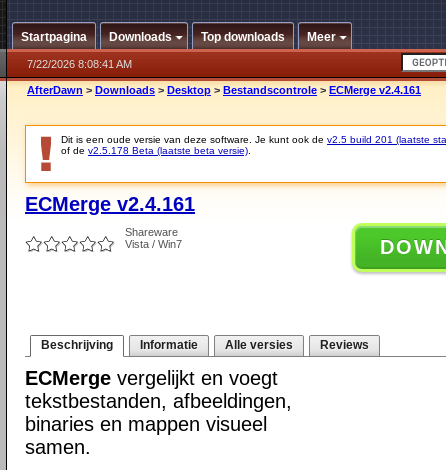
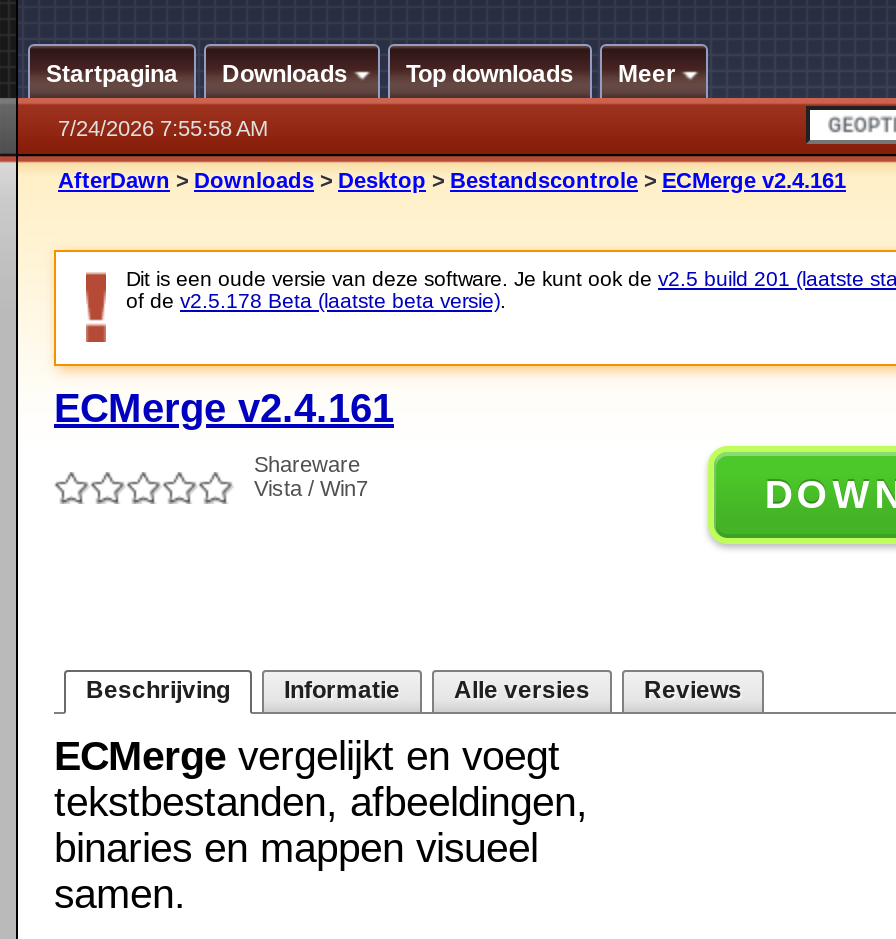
- 7/22/2026 8:08:41 AM
+ 7/24/2026 7:55:58 AM
